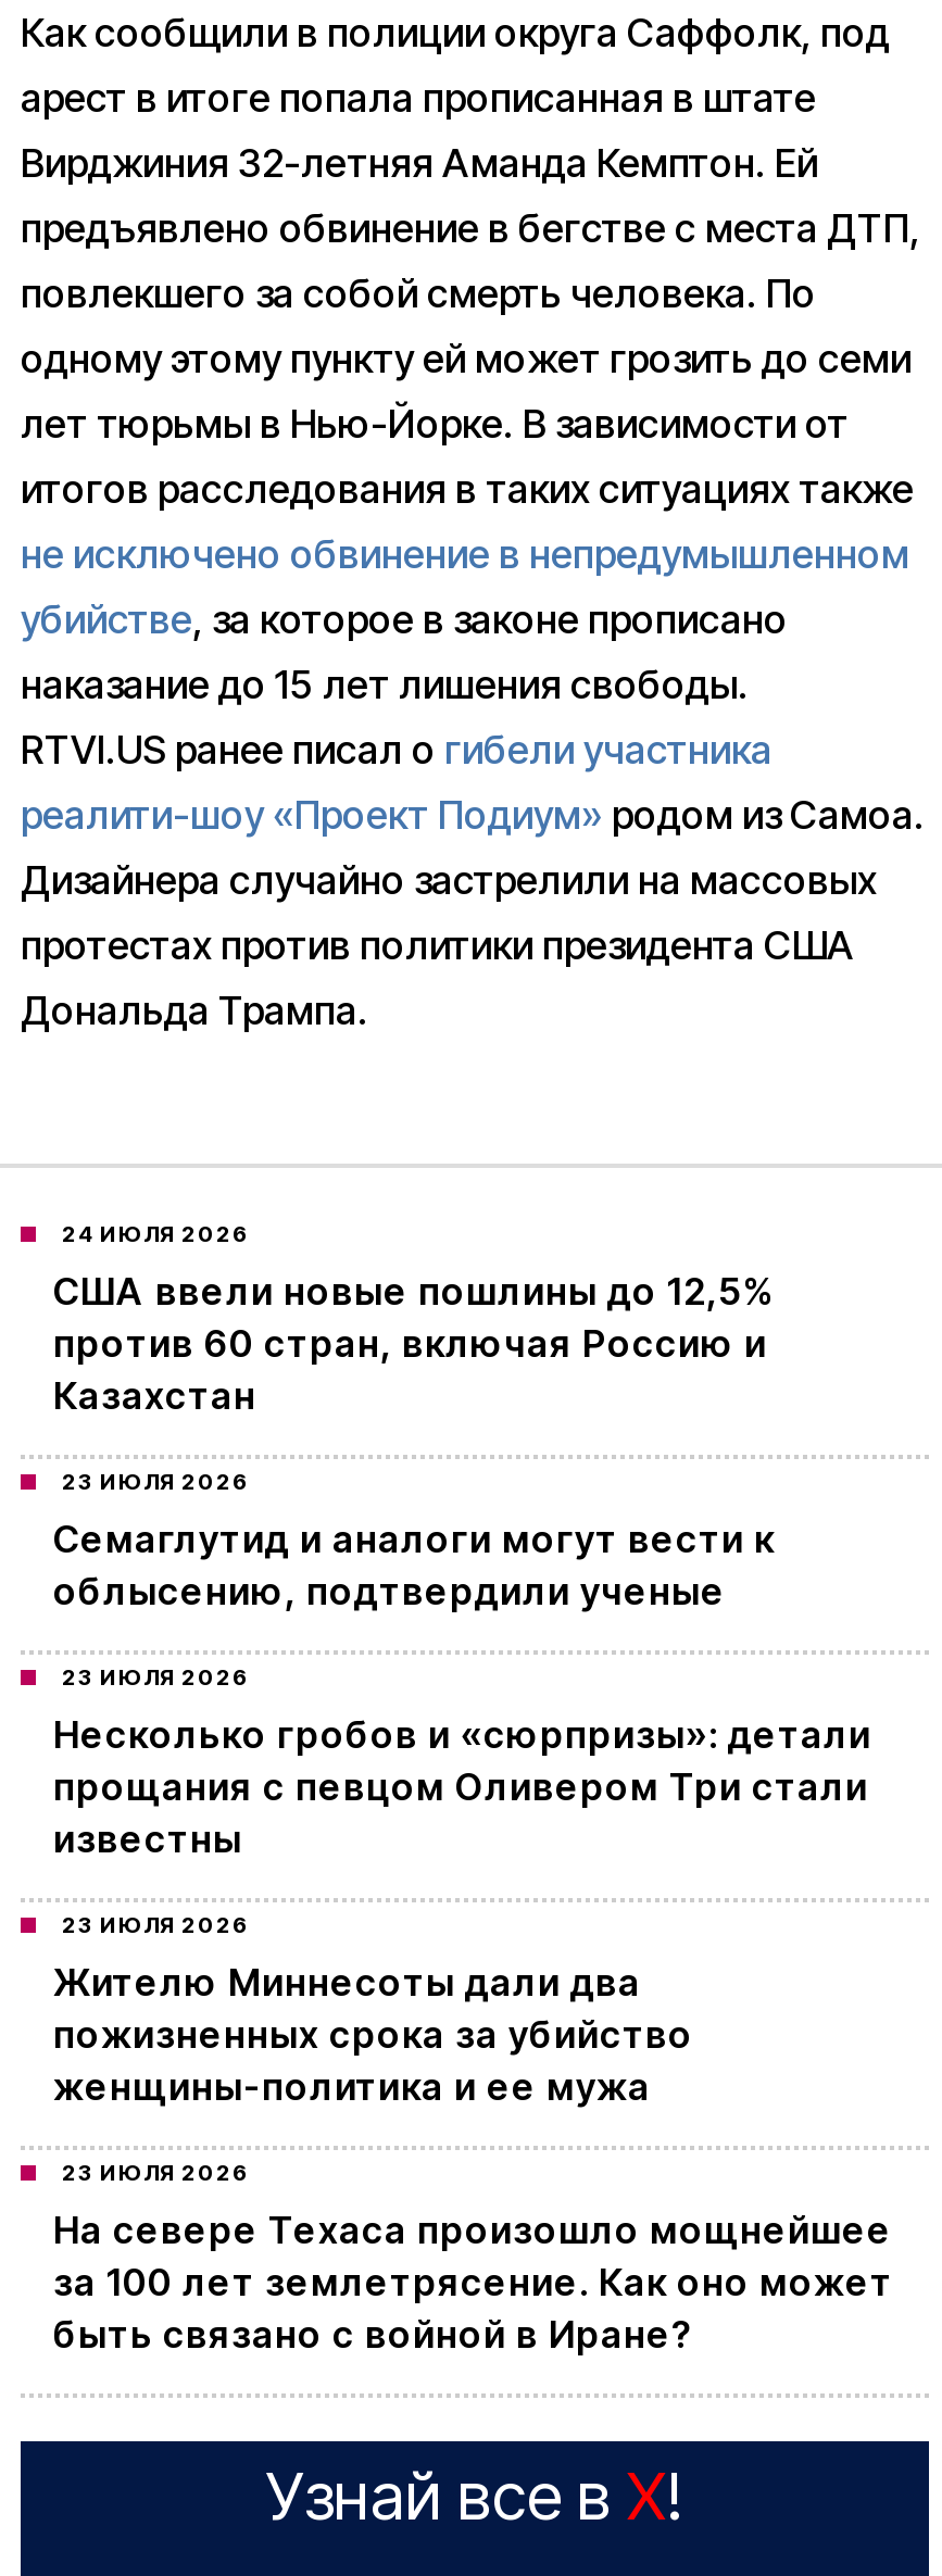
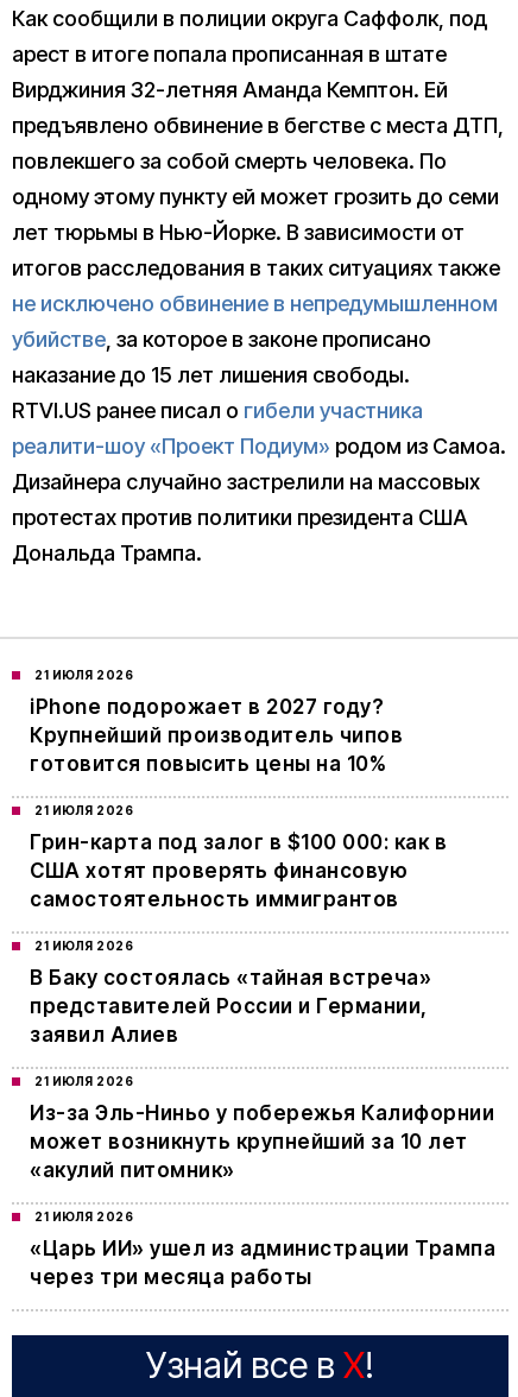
- 24 ИЮЛЯ 2026
+ 21 ИЮЛЯ 2026

- США ввели новые пошлины до 12,5%
- против 60 стран, включая Россию и
- Казахстан
+ iPhone подорожает в 2027 году?
+ Крупнейший производитель чипов
+ готовится повысить цены на 10%

- 23 ИЮЛЯ 2026
+ 21 ИЮЛЯ 2026

- Семаглутид и аналоги могут вести к
- облысению, подтвердили ученые
+ Грин-карта под залог в $100 000: как в
+ США хотят проверять финансовую
+ самостоятельность иммигрантов

- 23 ИЮЛЯ 2026
+ 21 ИЮЛЯ 2026

- Несколько гробов и «сюрпризы»: детали
- прощания с певцом Оливером Три стали
- известны
+ В Баку состоялась «тайная встреча»
+ представителей России и Германии,
+ заявил Алиев

- 23 ИЮЛЯ 2026
+ 21 ИЮЛЯ 2026

- Жителю Миннесоты дали два
- пожизненных срока за убийство
- женщины-политика и ее мужа
+ Из-за Эль-Ниньо у побережья Калифорнии
+ может возникнуть крупнейший за 10 лет
+ «акулий питомник»

- 23 ИЮЛЯ 2026
+ 21 ИЮЛЯ 2026

- На севере Техаса произошло мощнейшее
- за 100 лет землетрясение. Как оно может
- быть связано с войной в Иране?
+ «Царь ИИ» ушел из администрации Трампа
+ через три месяца работы
